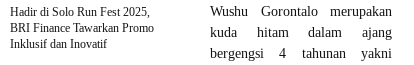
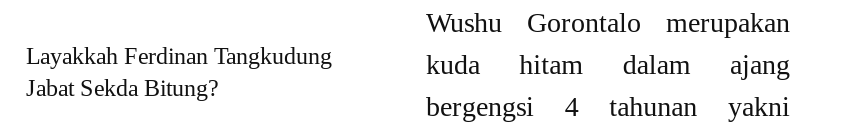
- Hadir di Solo Run Fest 2025,
- BRI Finance Tawarkan Promo
- Inklusif dan Inovatif
+ Layakkah Ferdinan Tangkudung
+ Jabat Sekda Bitung?
